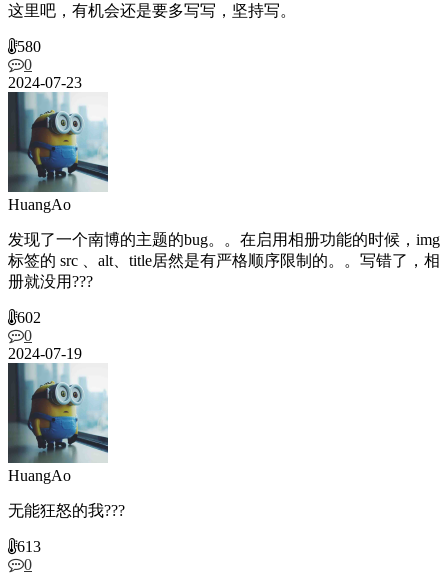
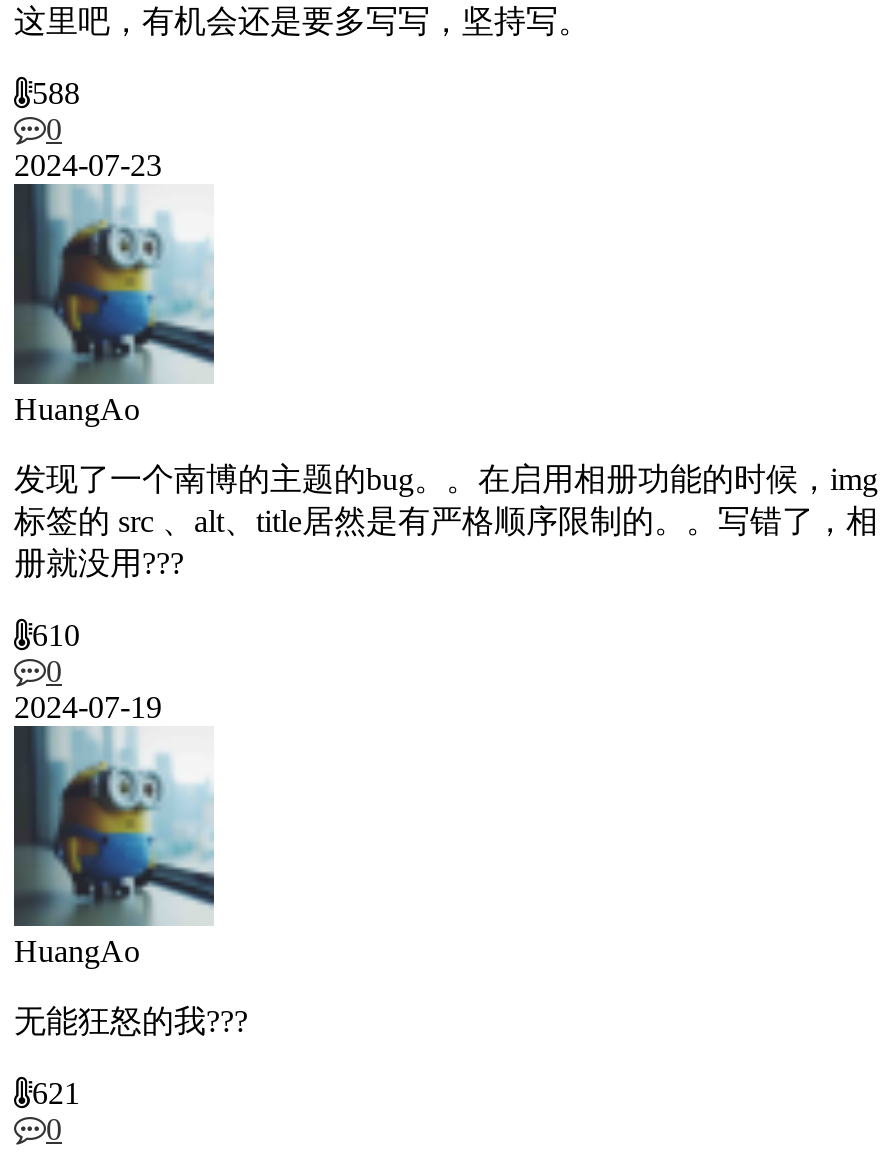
- 580
+ 588

- 602
+ 610

- 613
+ 621
